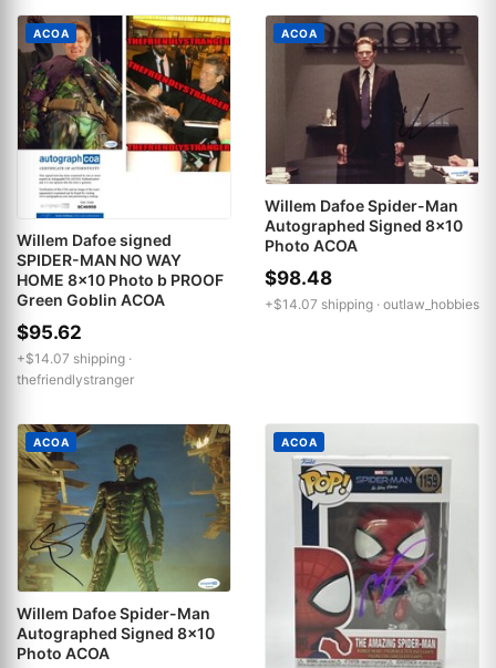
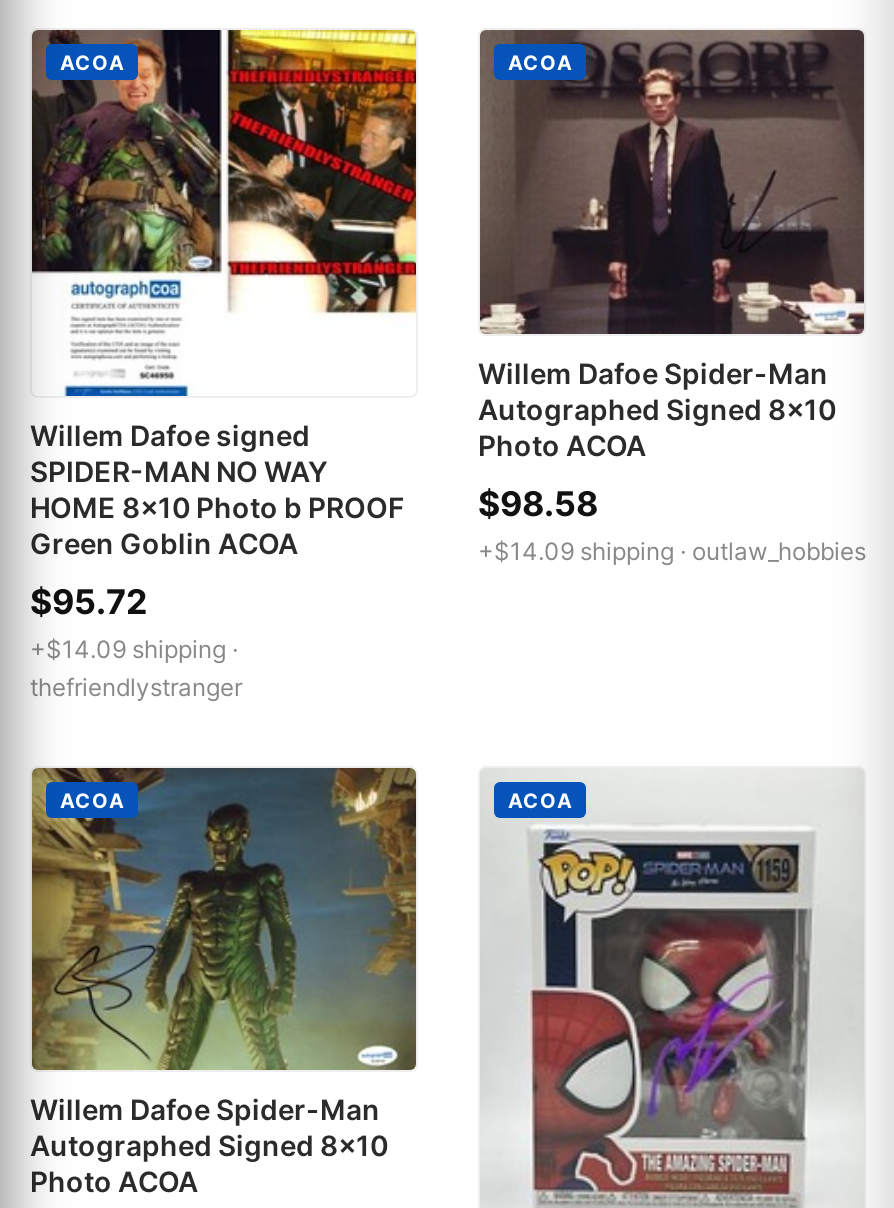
- $98.48
+ $98.58

- +$14.07 shipping · outlaw_hobbies
+ +$14.09 shipping · outlaw_hobbies

- $95.62
+ $95.72

- +$14.07 shipping ·
+ +$14.09 shipping ·
